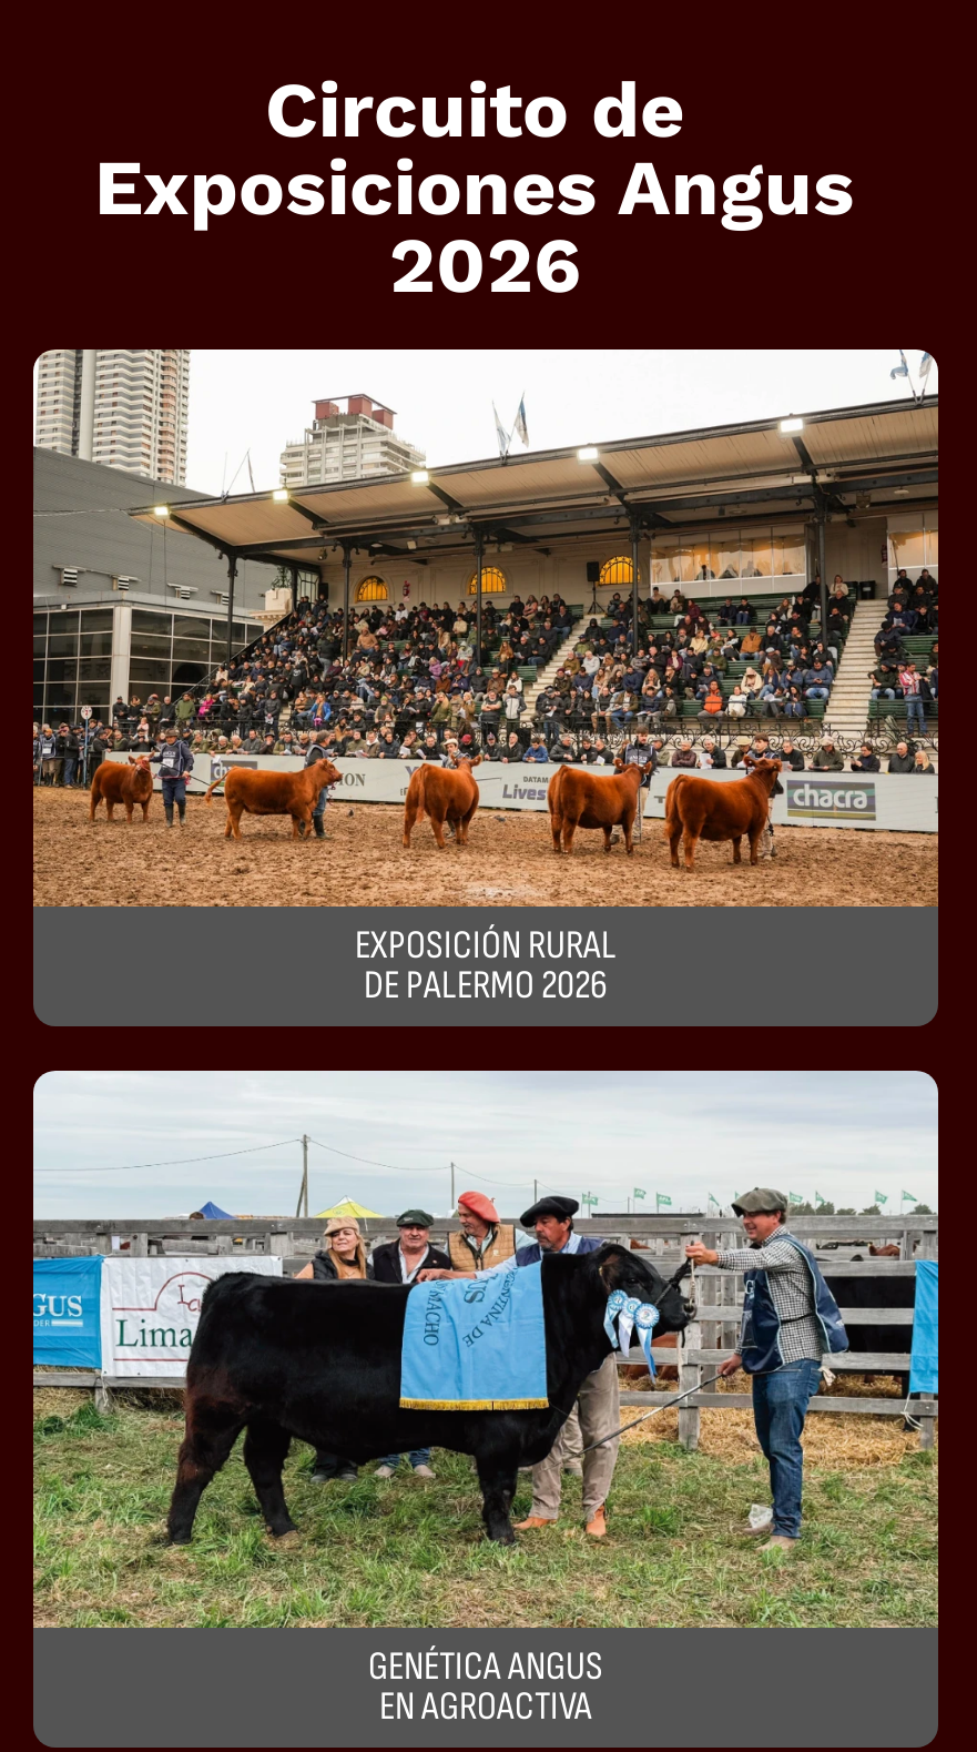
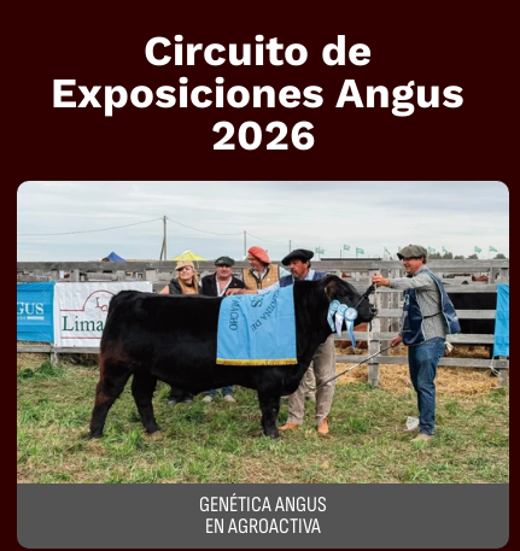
- [image]
- EXPOSICIÓN RURAL
- DE PALERMO 2026
